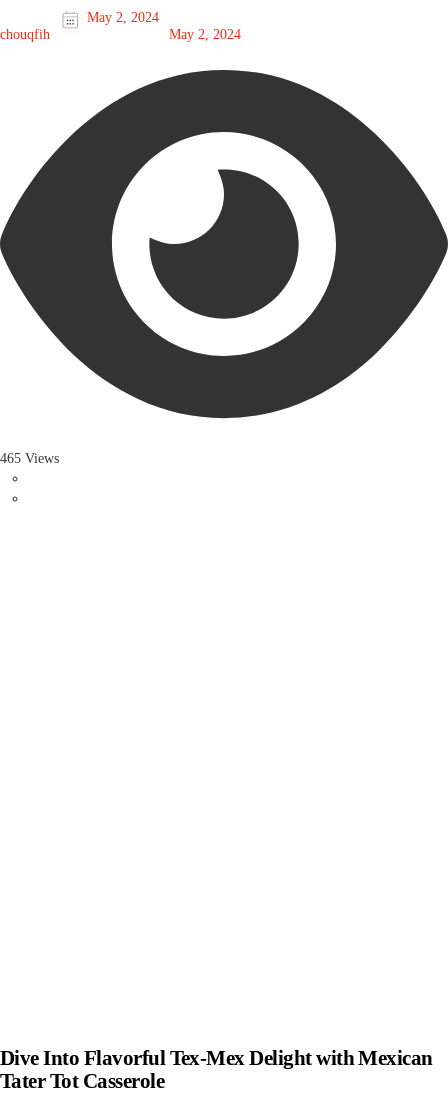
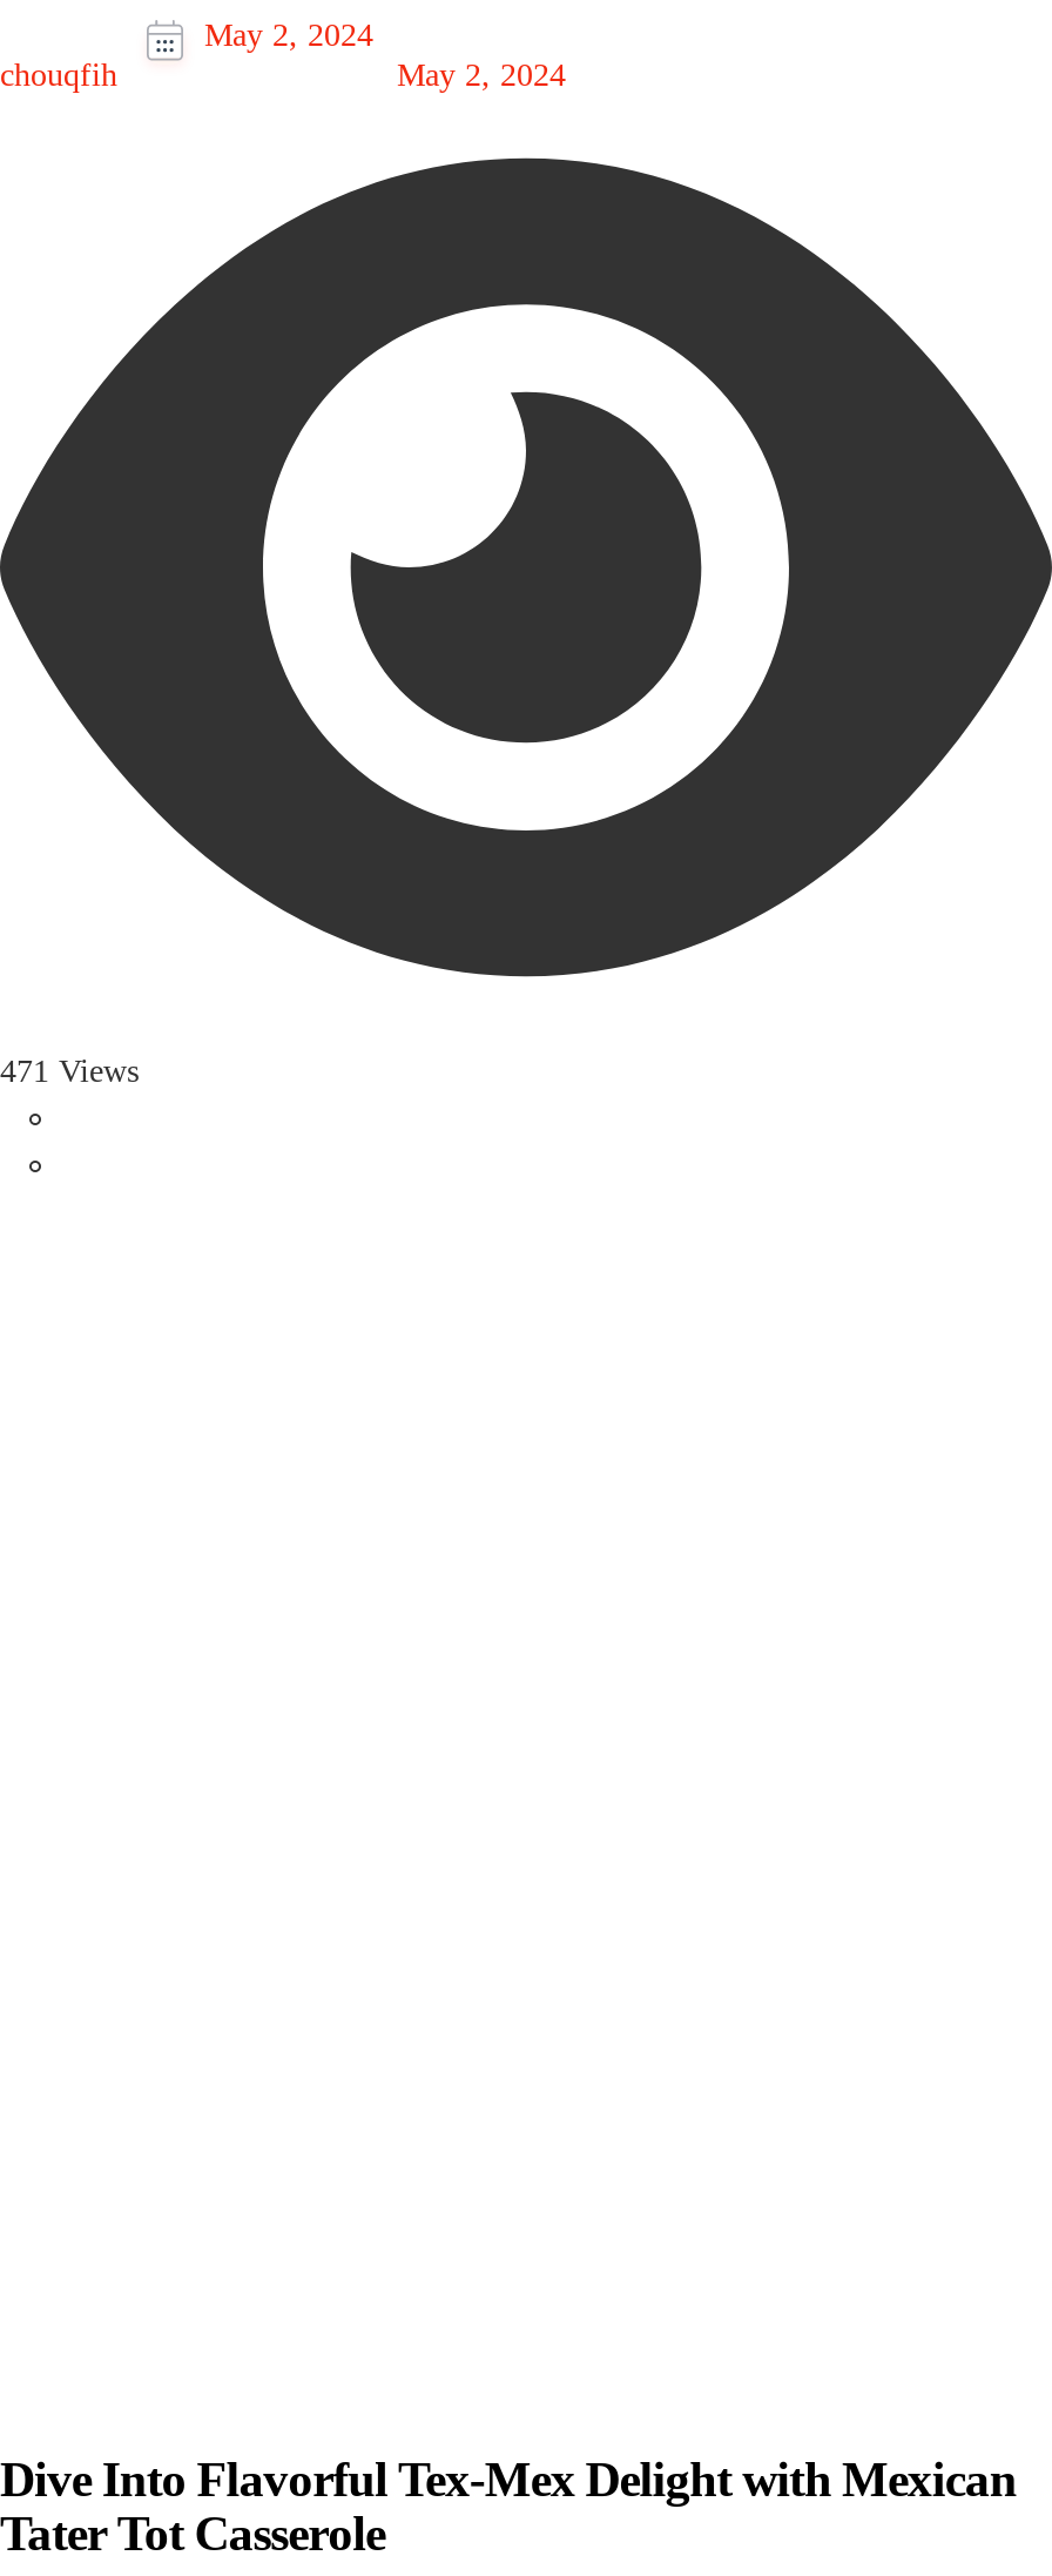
- 465 Views
+ 471 Views
